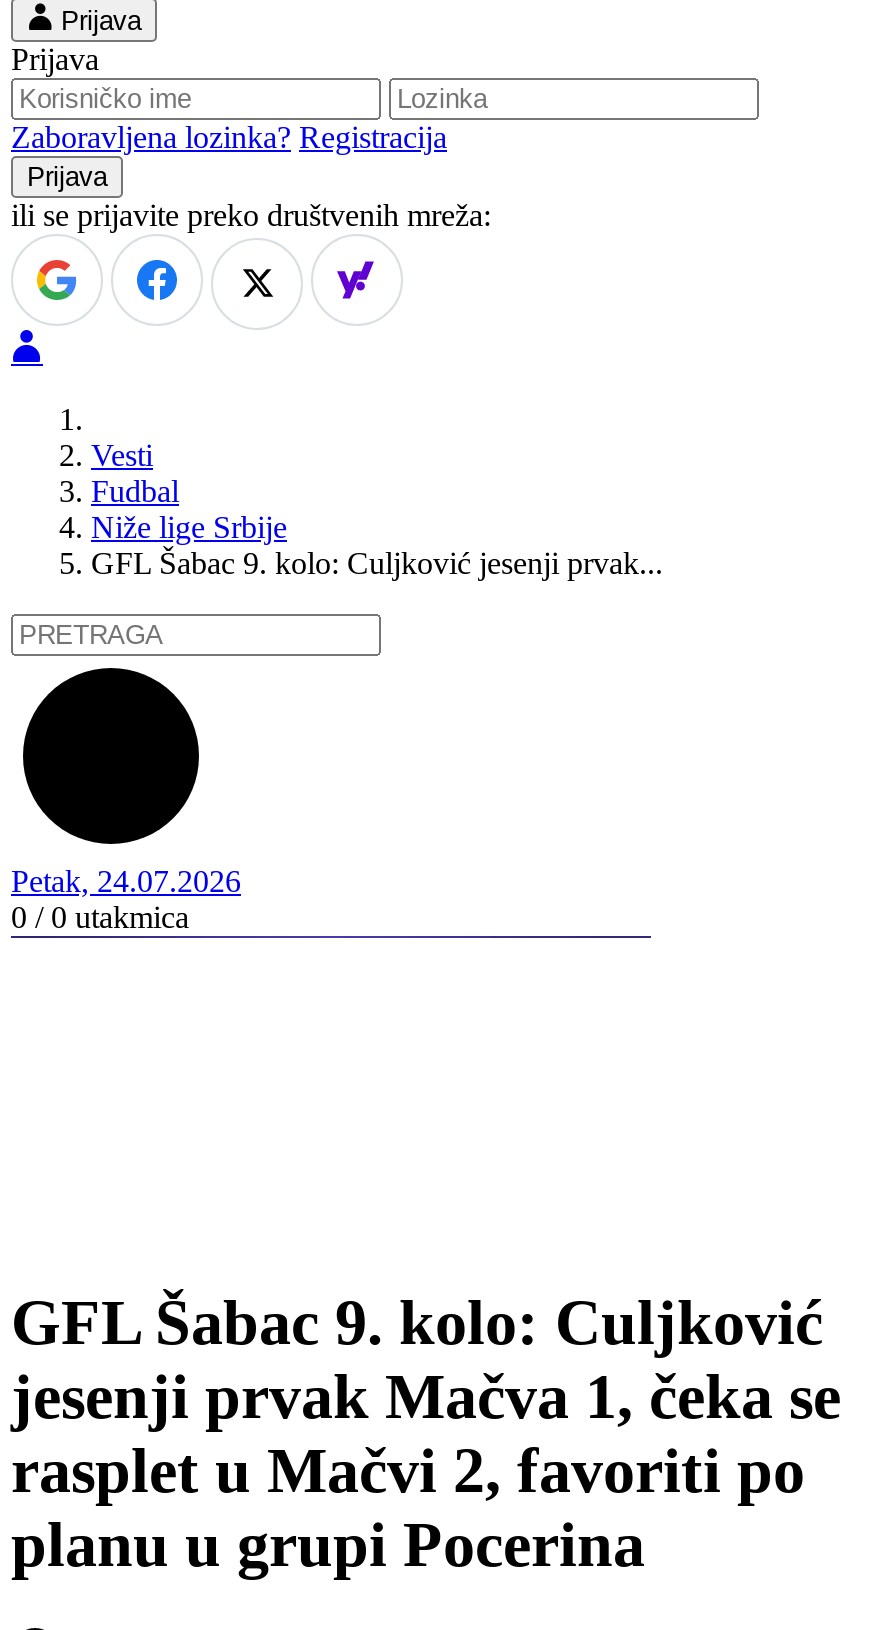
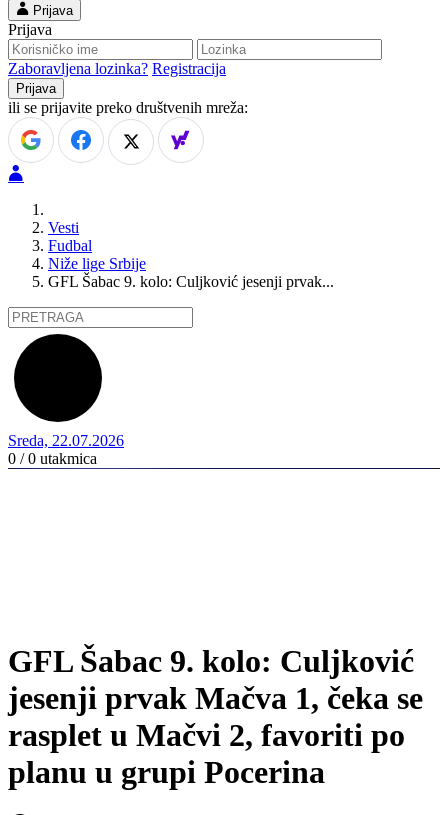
- Petak, 24.07.2026
+ Sreda, 22.07.2026
